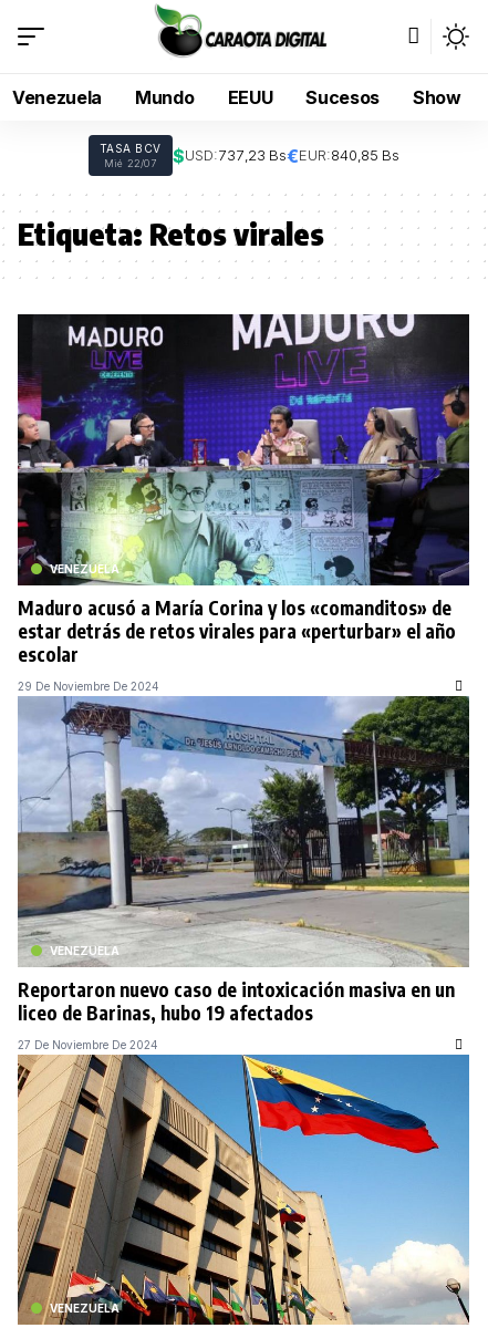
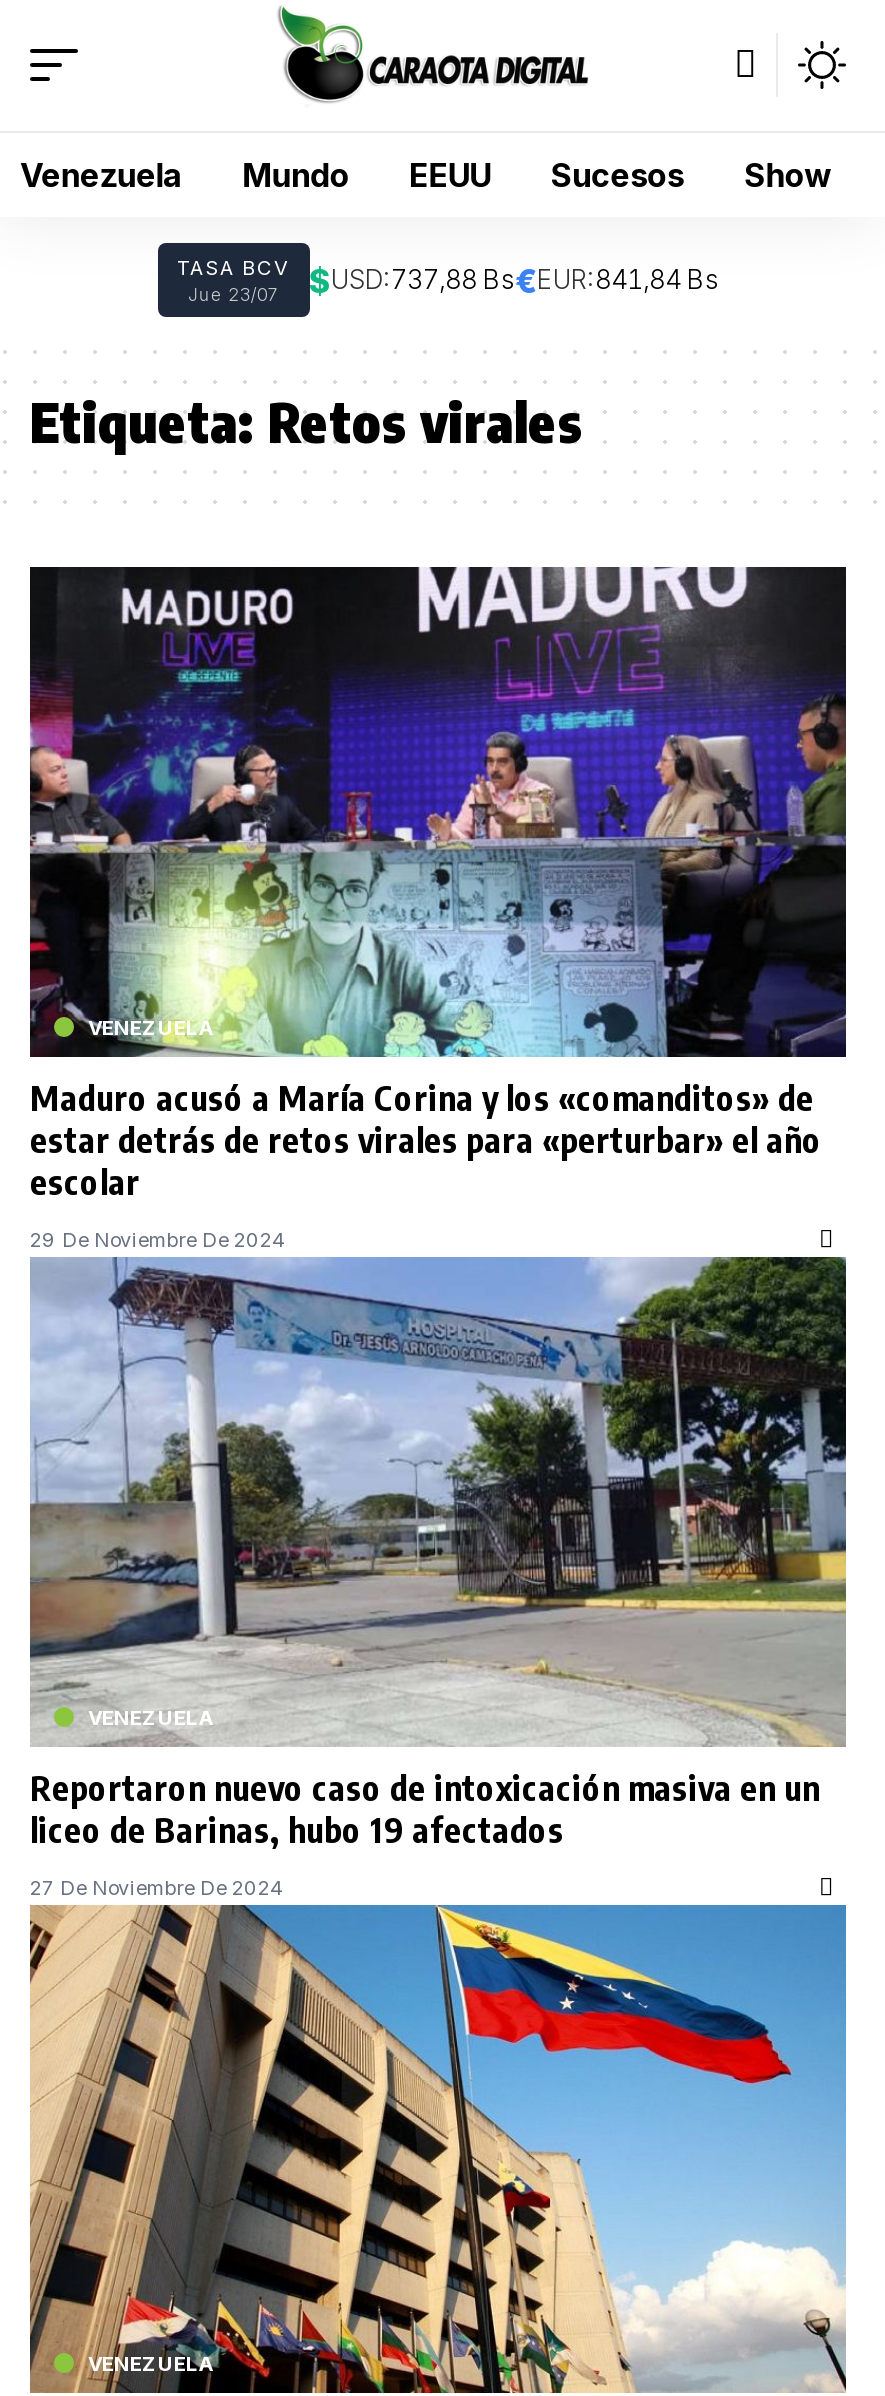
- Mié 22/07
- $USD:737,23 Bs€EUR:840,85 Bs
+ Jue 23/07
+ $USD:737,88 Bs€EUR:841,84 Bs
